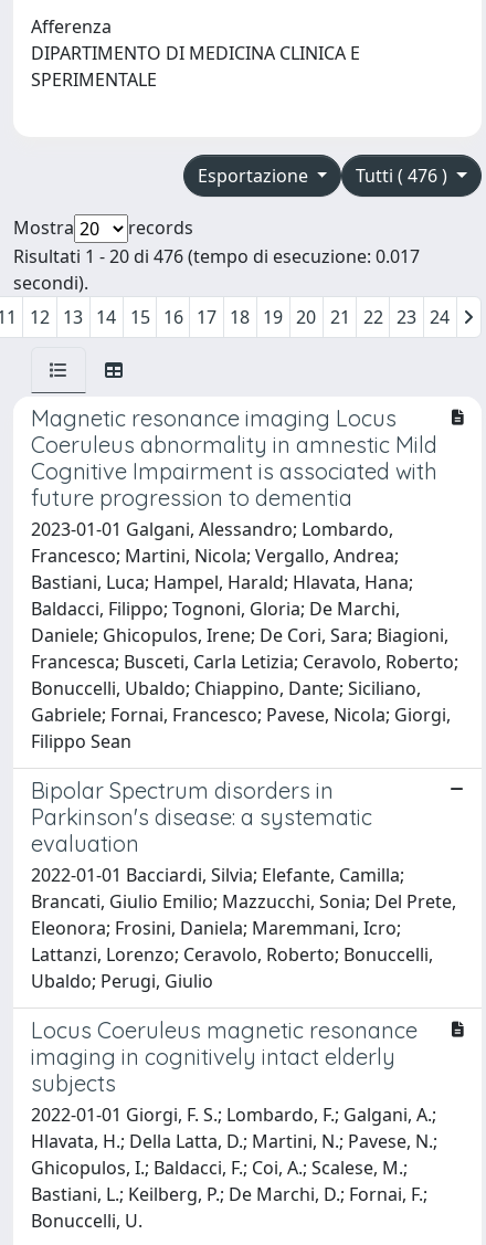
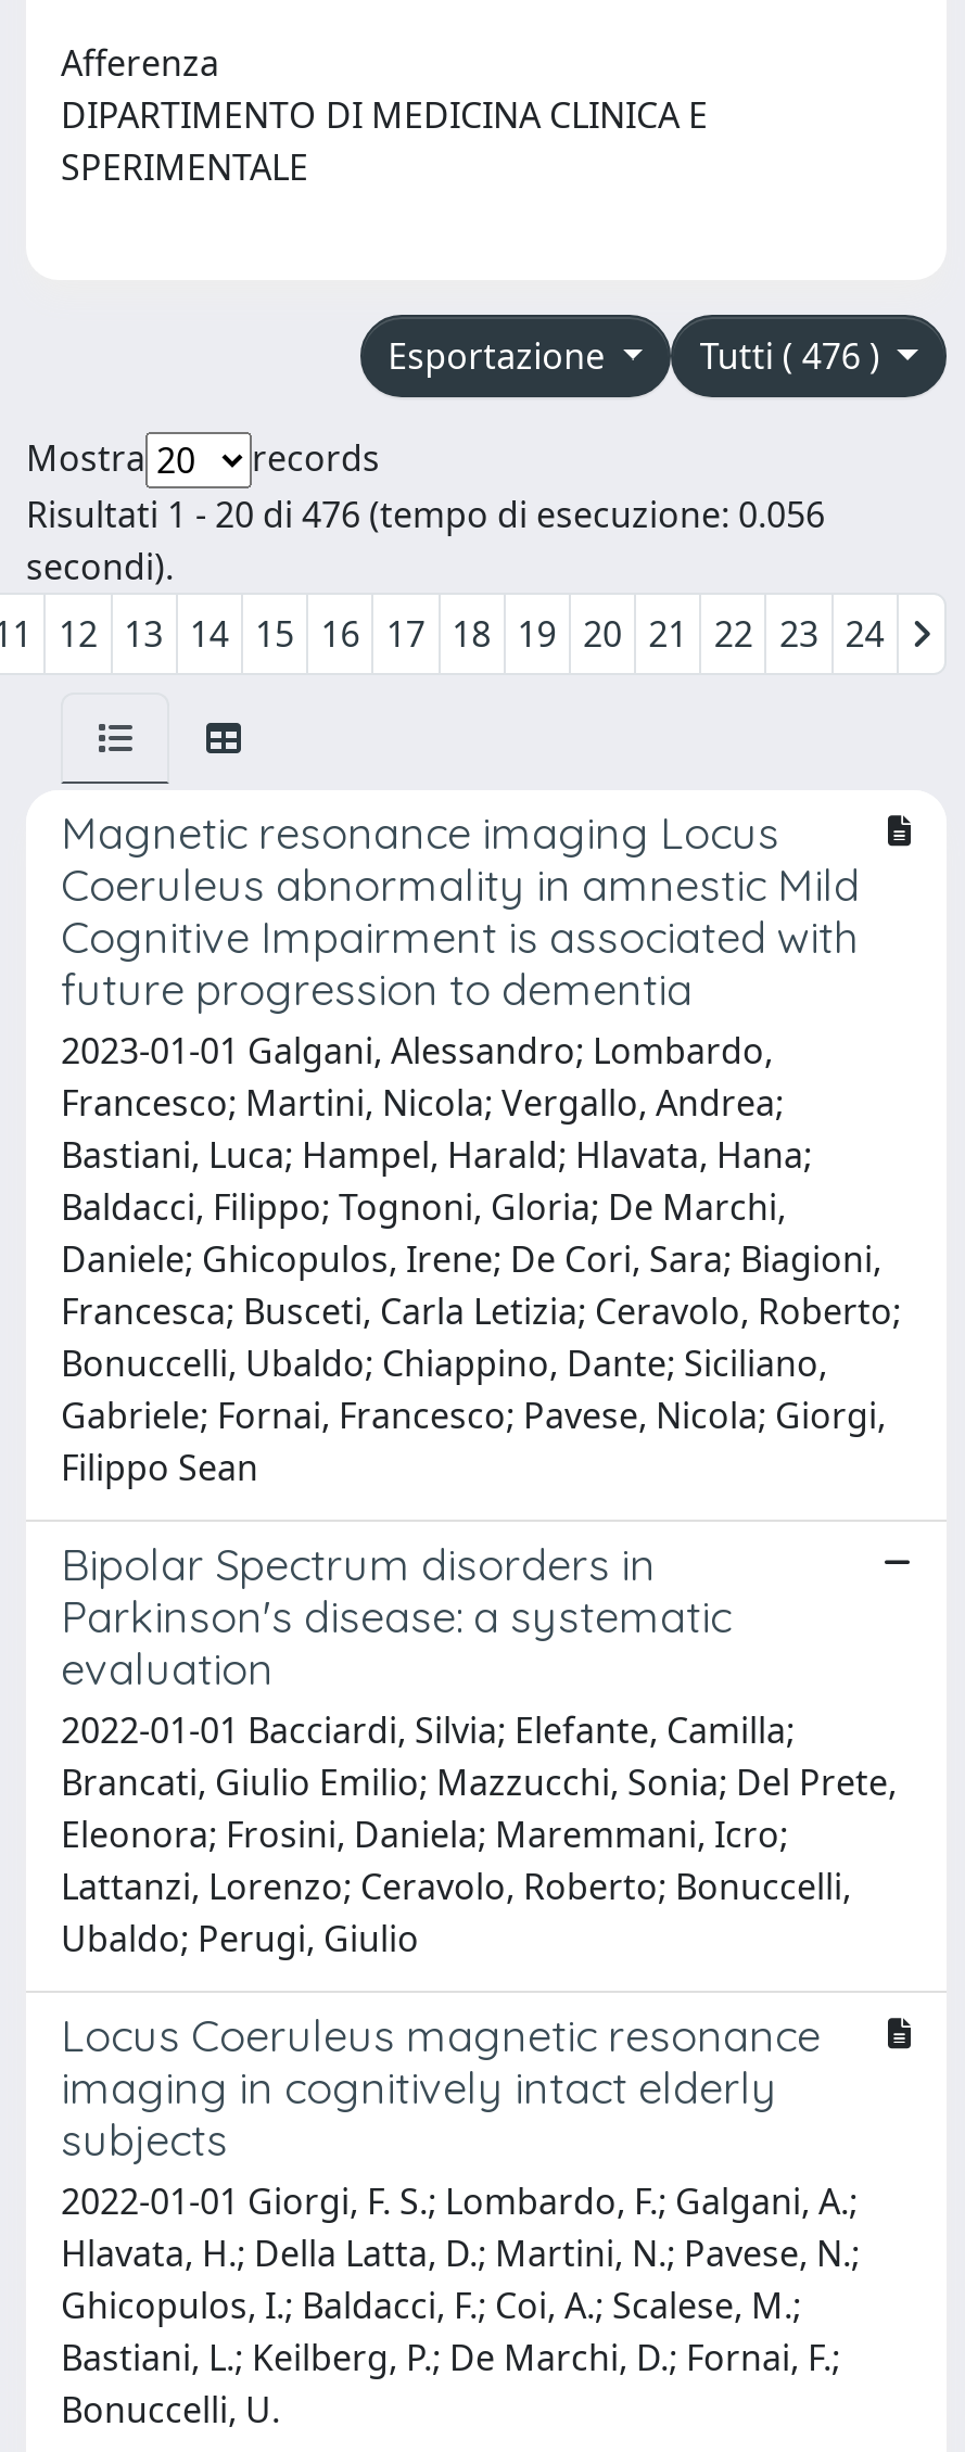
- Risultati 1 - 20 di 476 (tempo di esecuzione: 0.017
+ Risultati 1 - 20 di 476 (tempo di esecuzione: 0.056
